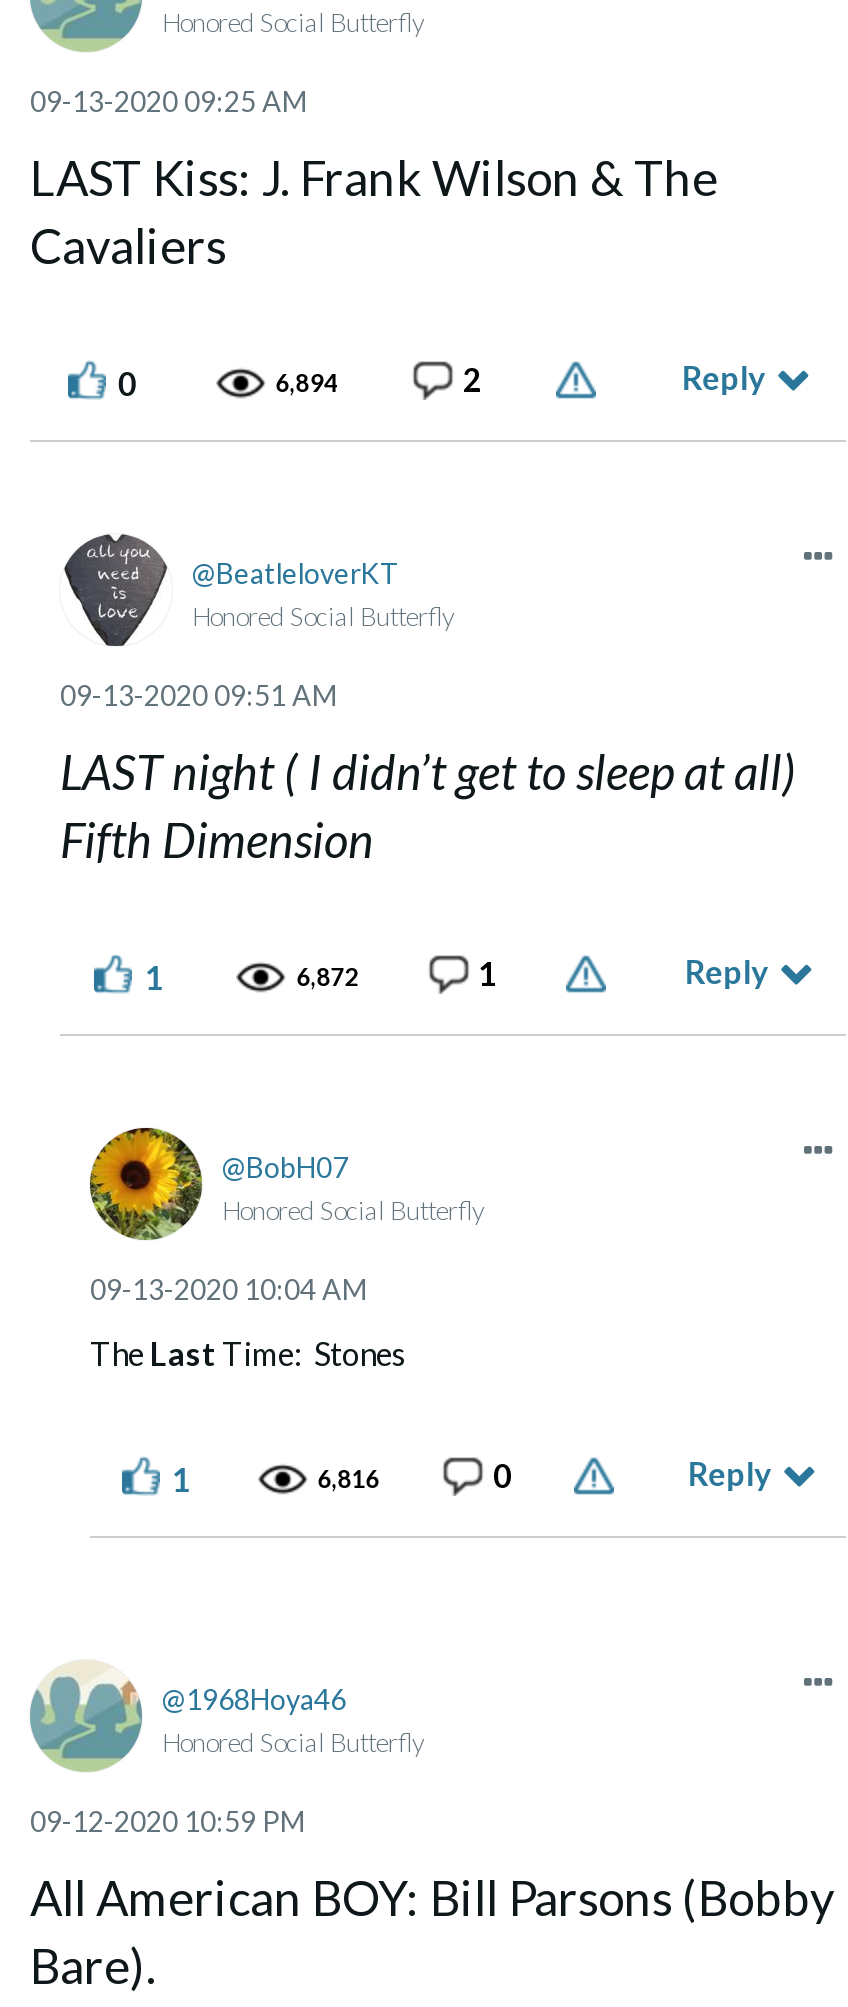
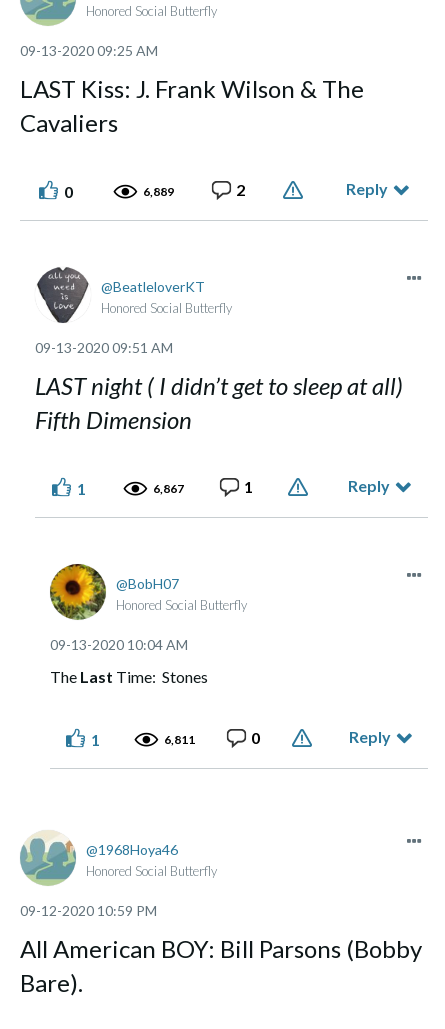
- 6,894
+ 6,889

- 6,872
+ 6,867

- 6,816
+ 6,811
